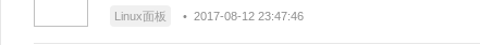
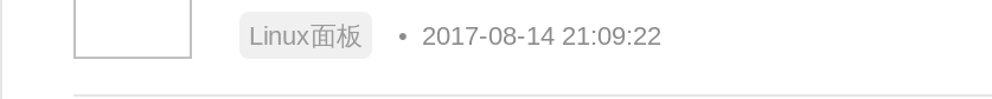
- Linux面板 • 2017-08-12 23:47:46
+ Linux面板 • 2017-08-14 21:09:22
